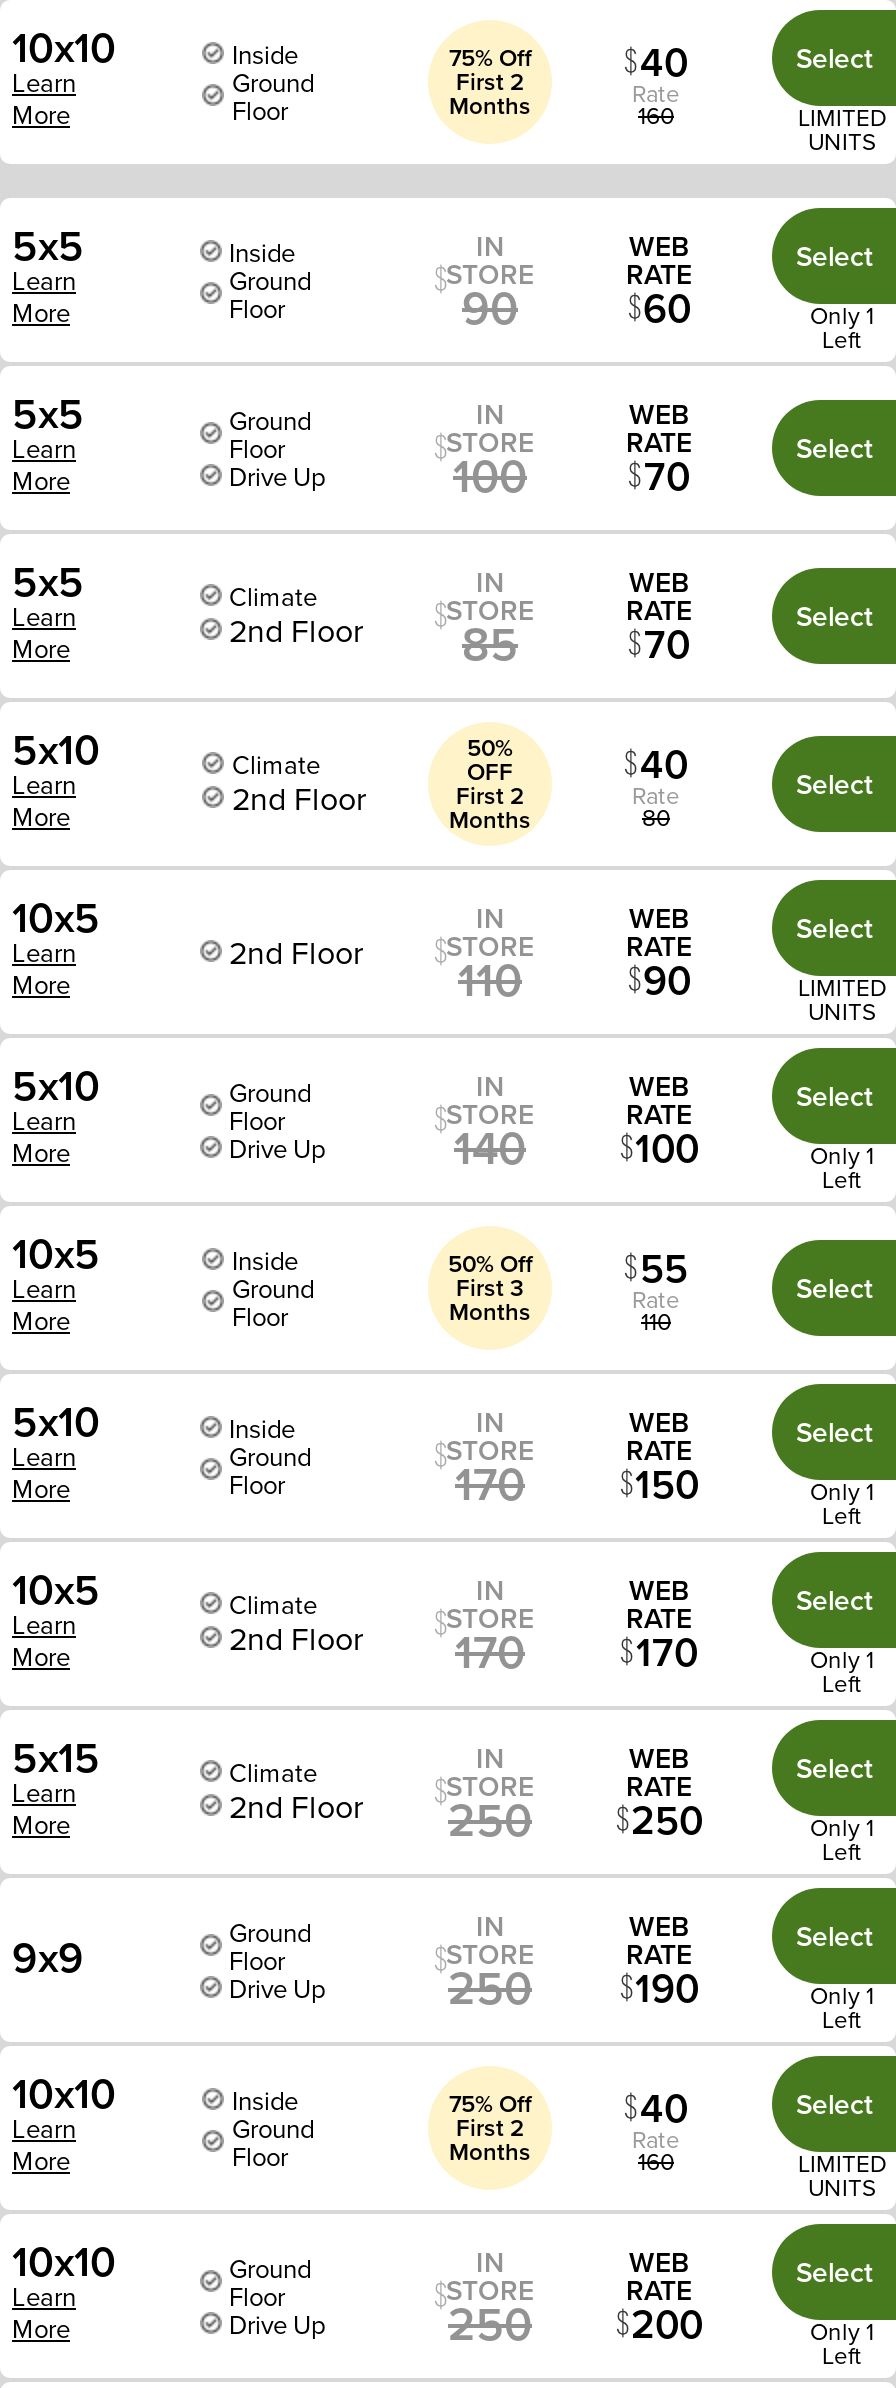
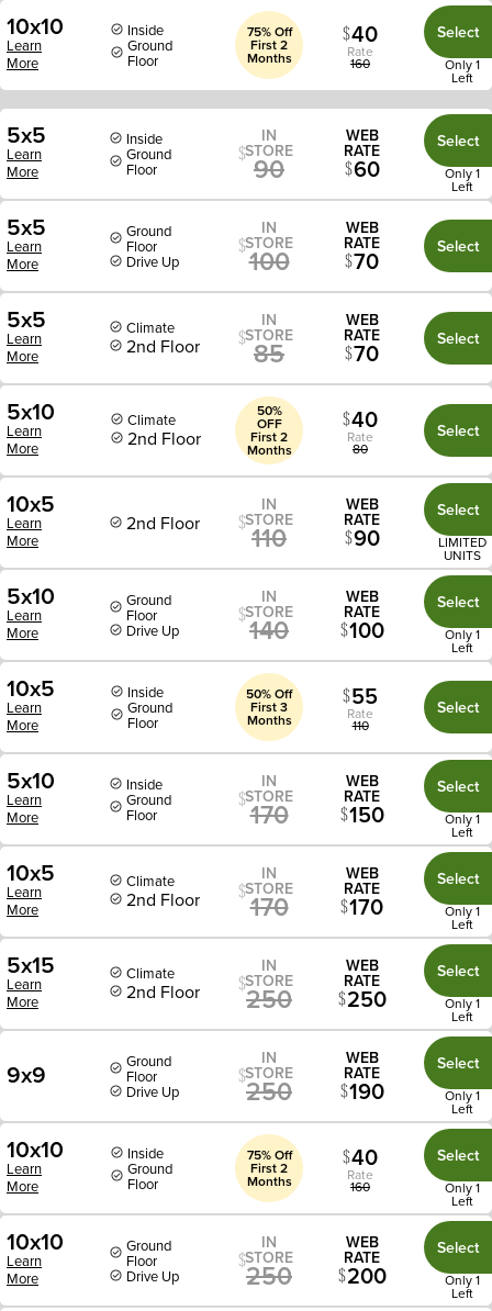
- LIMITED
- UNITS
+ Only 1
+ Left

- LIMITED
- UNITS
+ Only 1
+ Left
